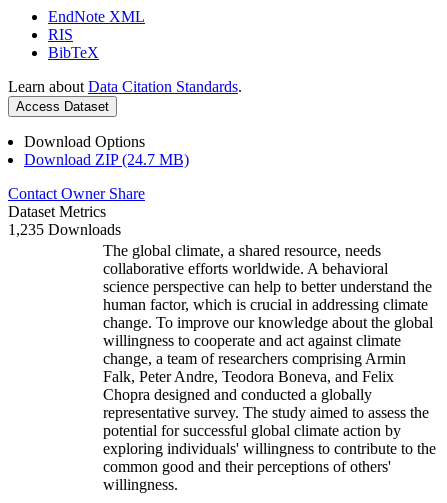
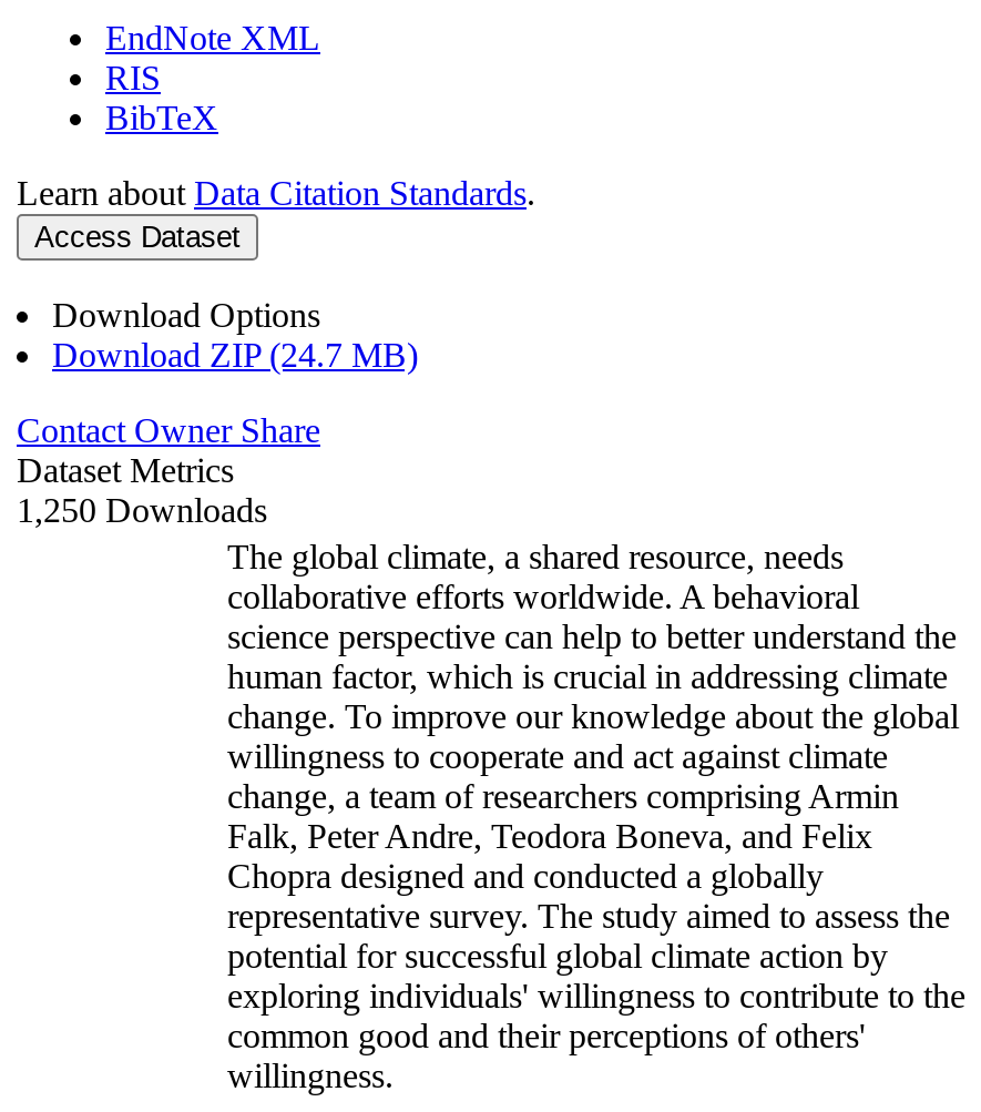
- 1,235 Downloads
+ 1,250 Downloads
